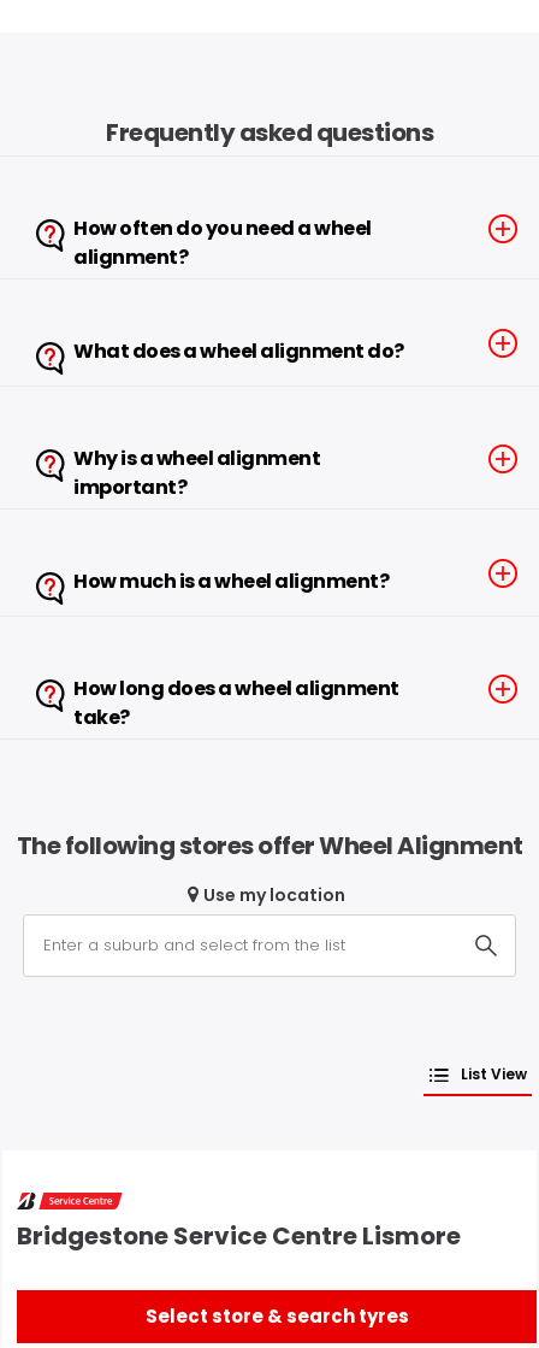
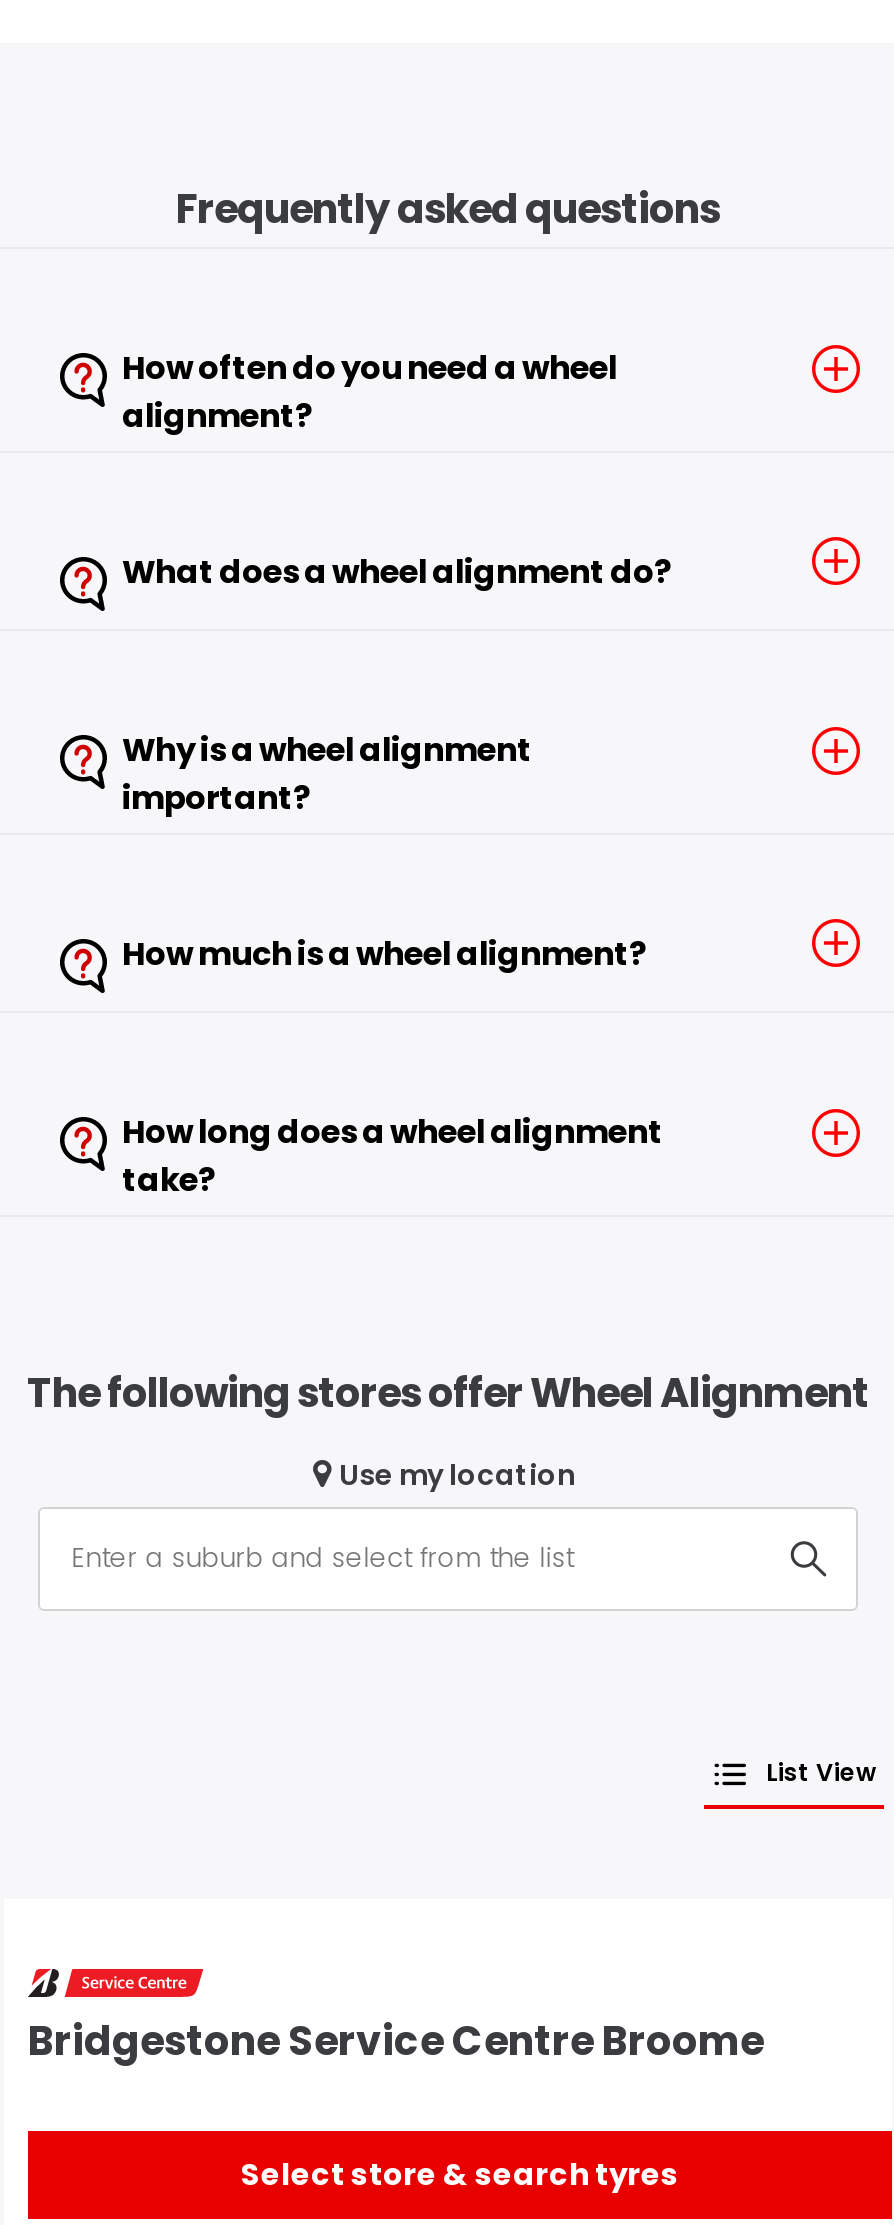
- Bridgestone Service Centre Lismore
+ Bridgestone Service Centre Broome
